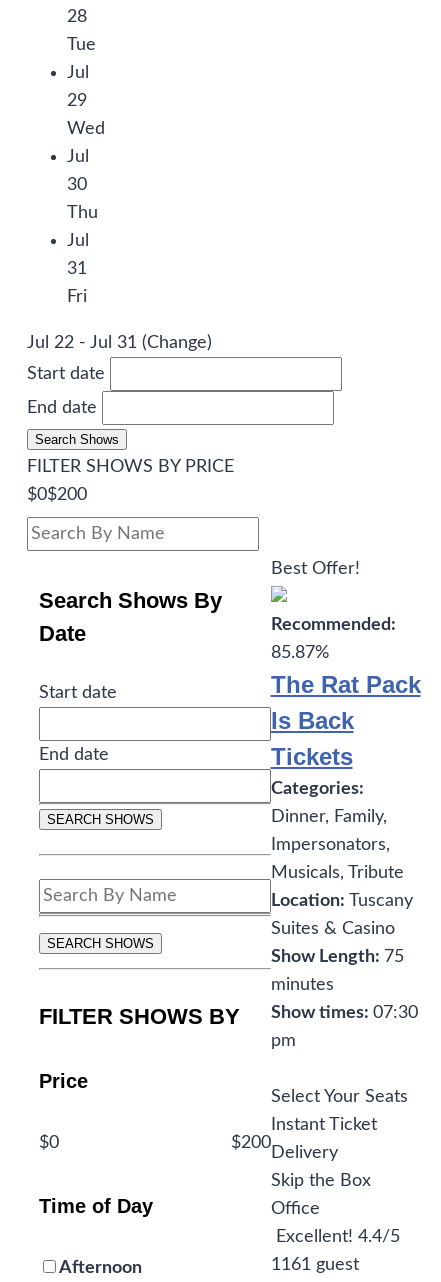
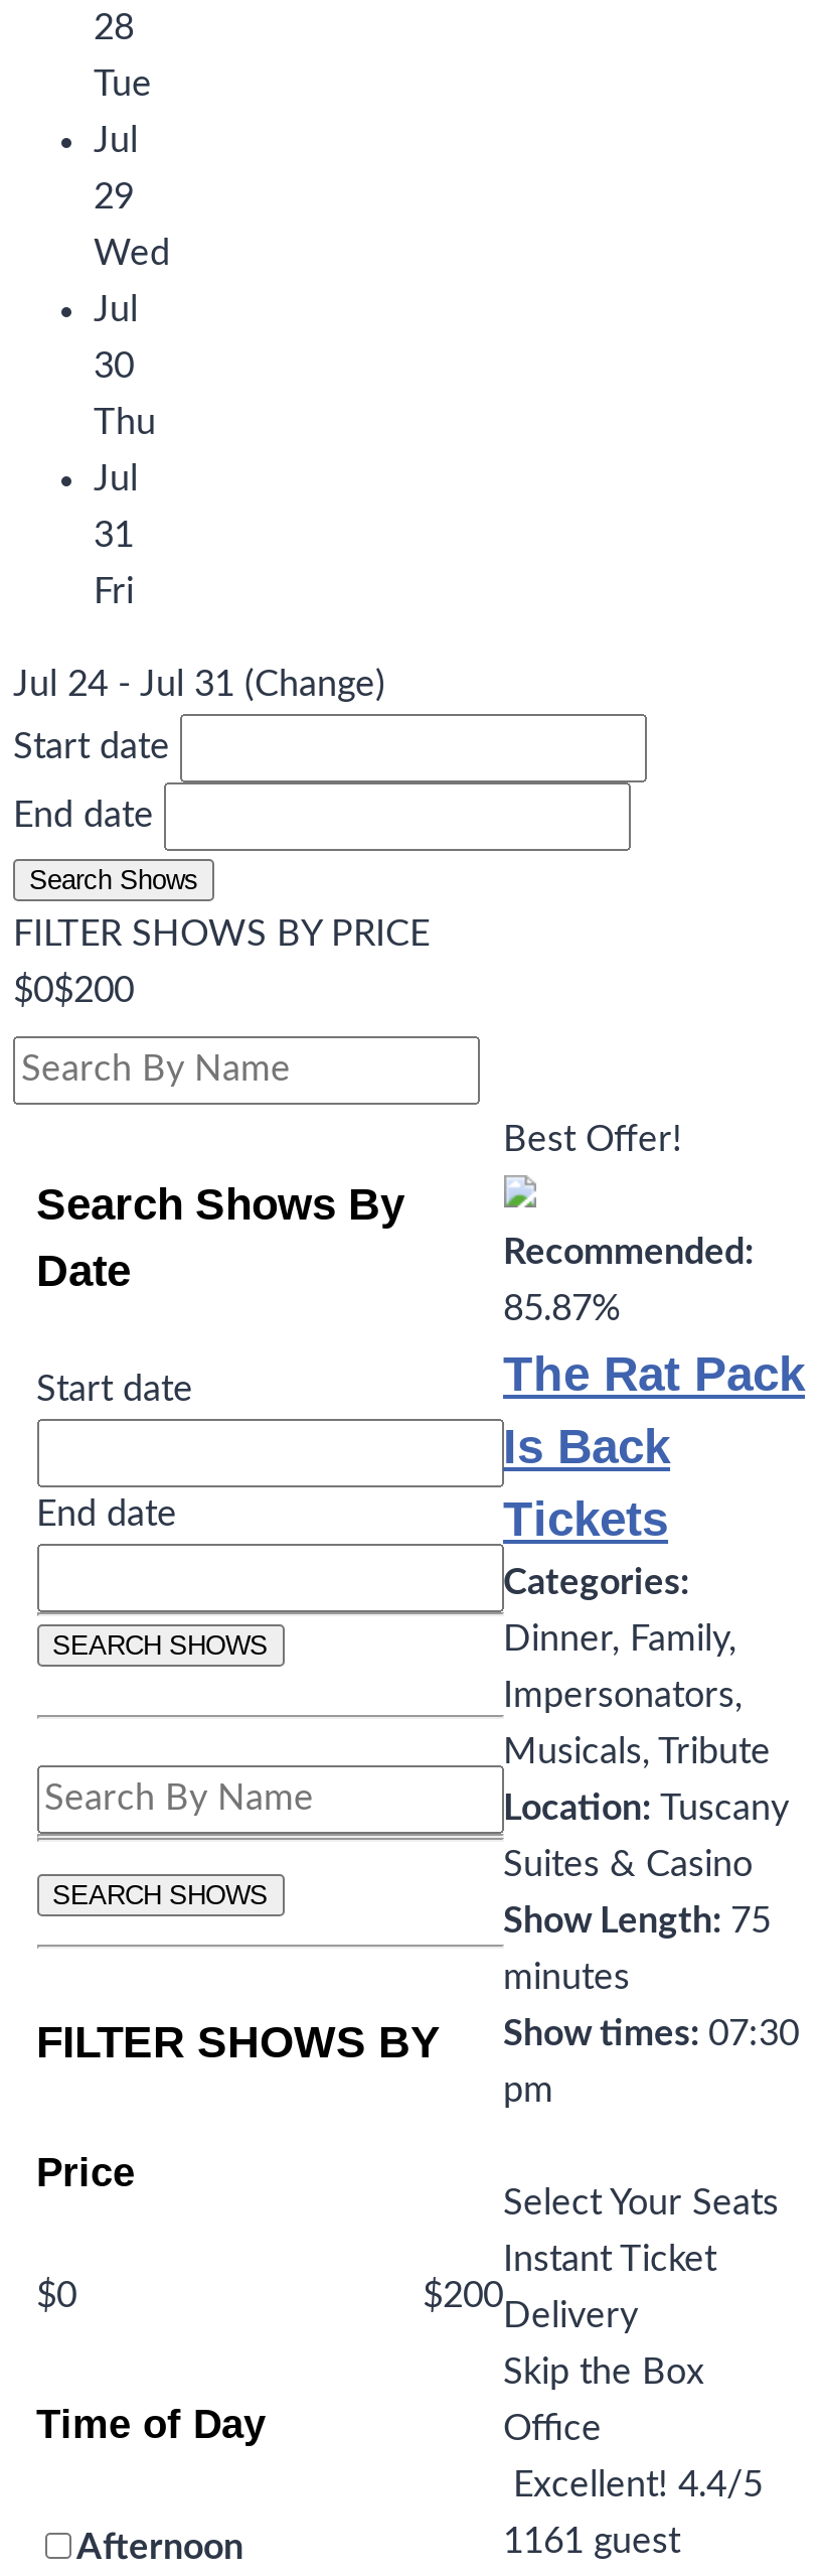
- Jul 22 - Jul 31 (Change)
+ Jul 24 - Jul 31 (Change)
